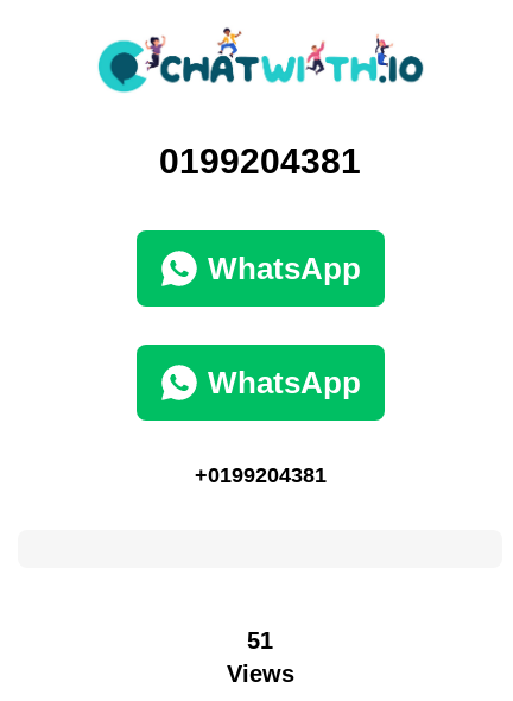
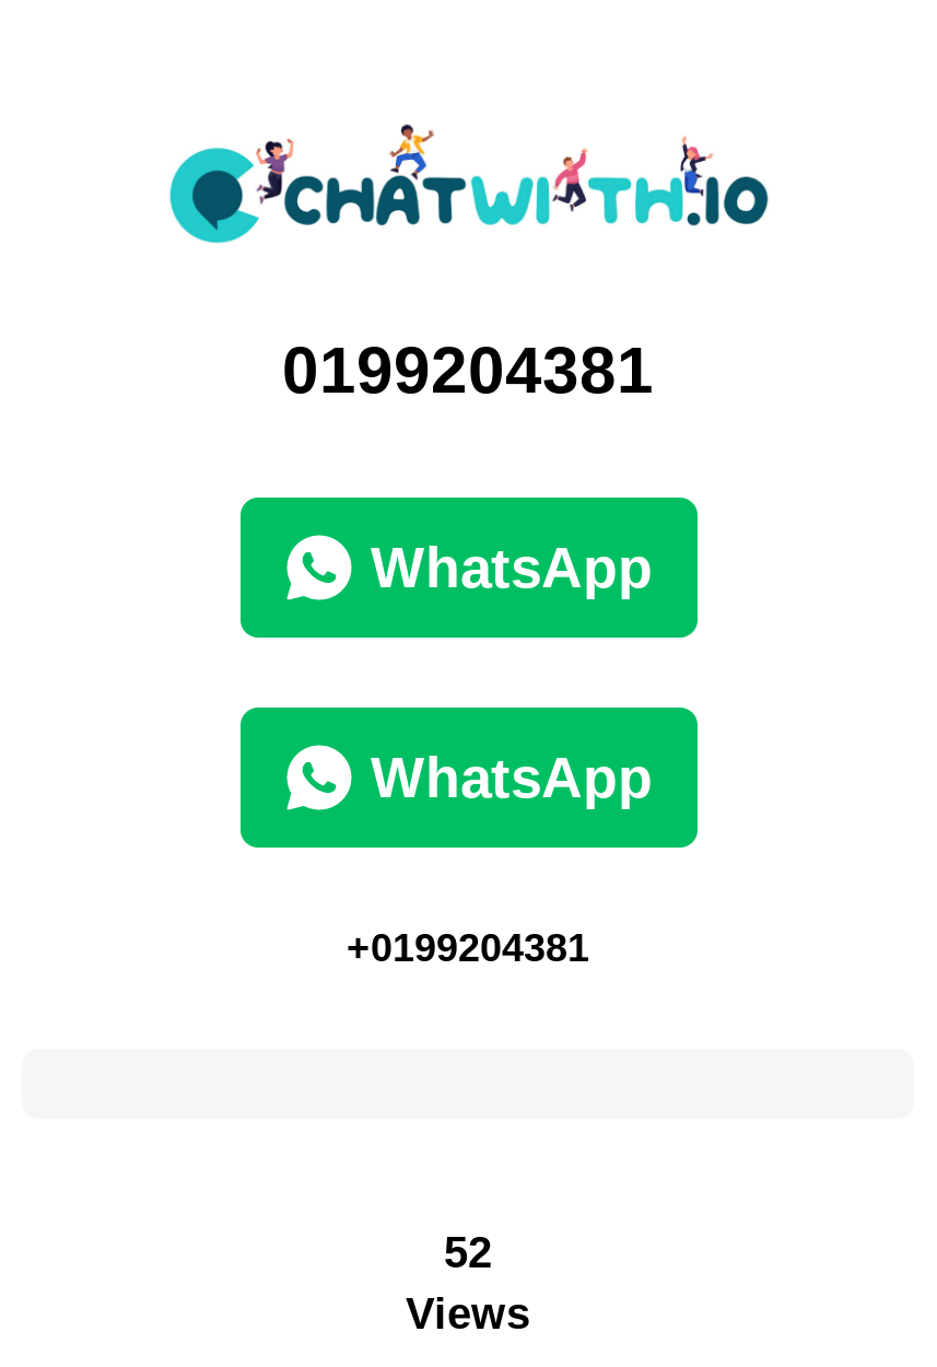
- 51
+ 52
